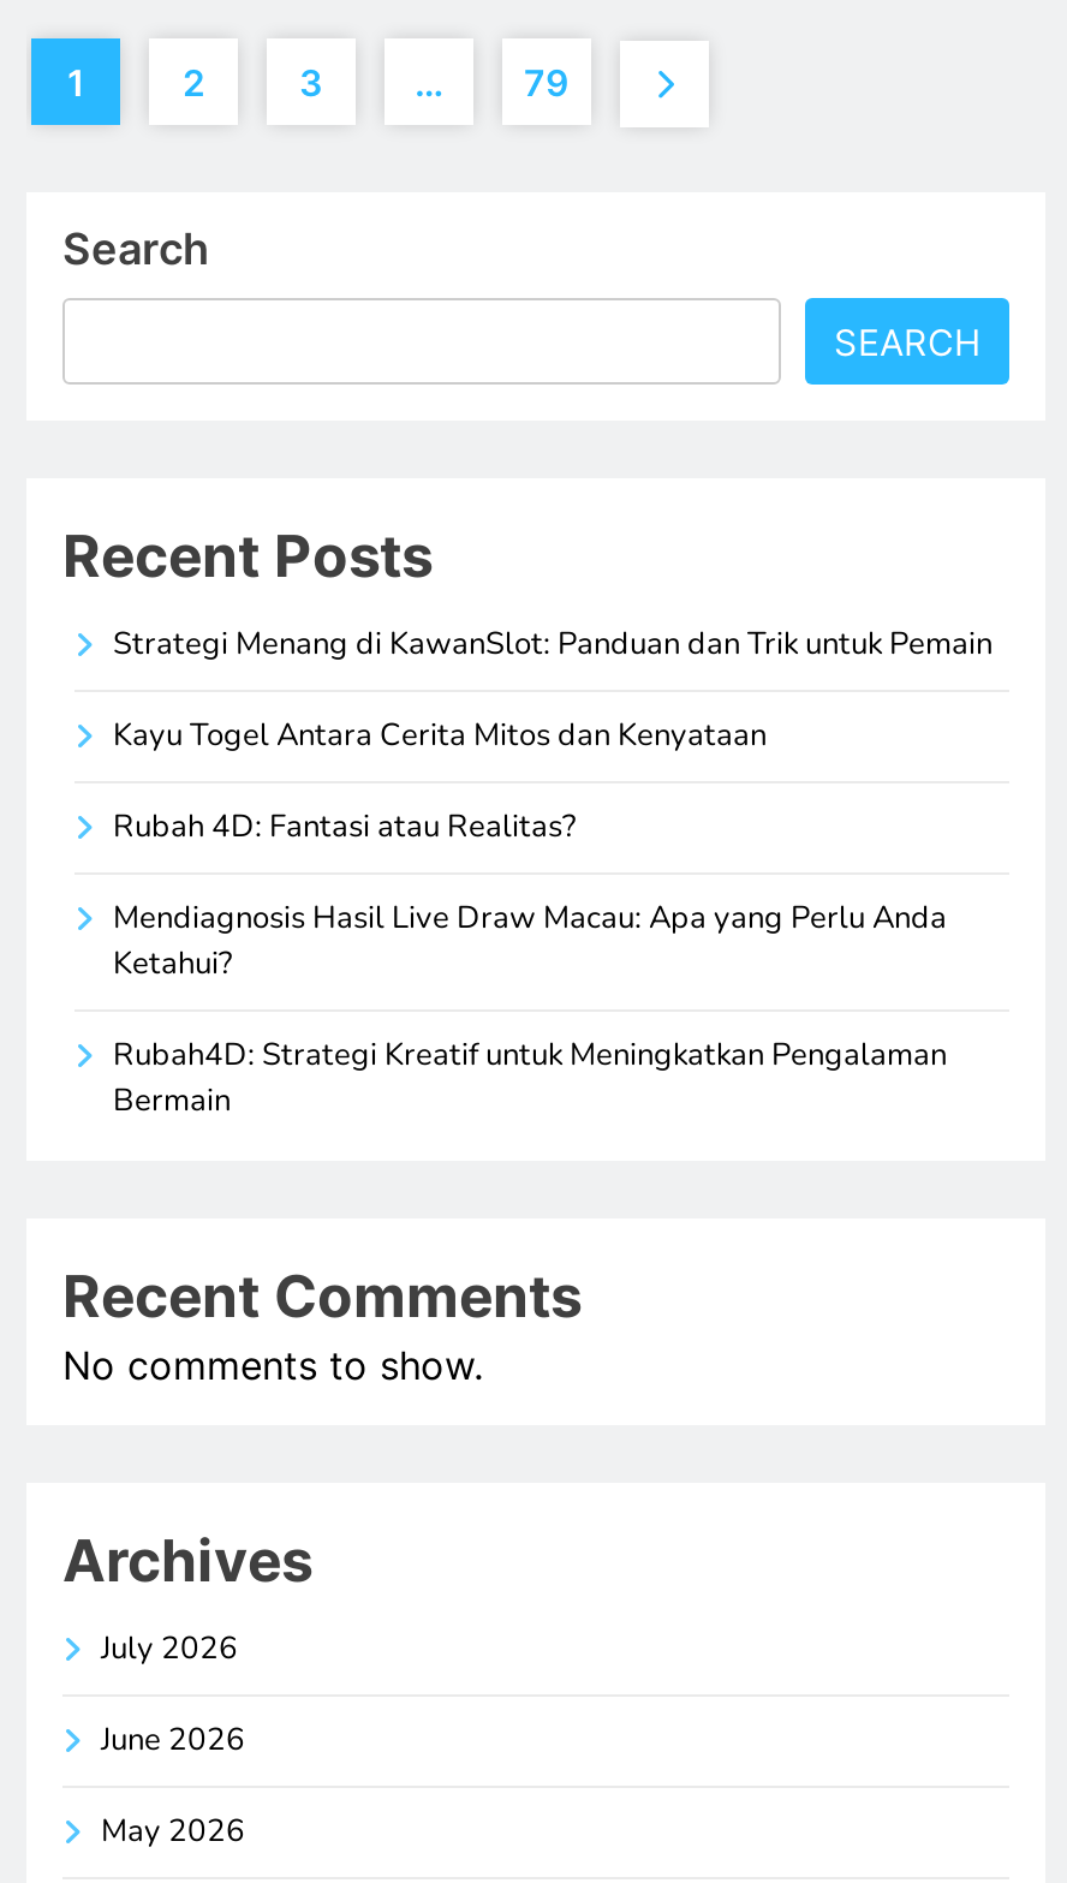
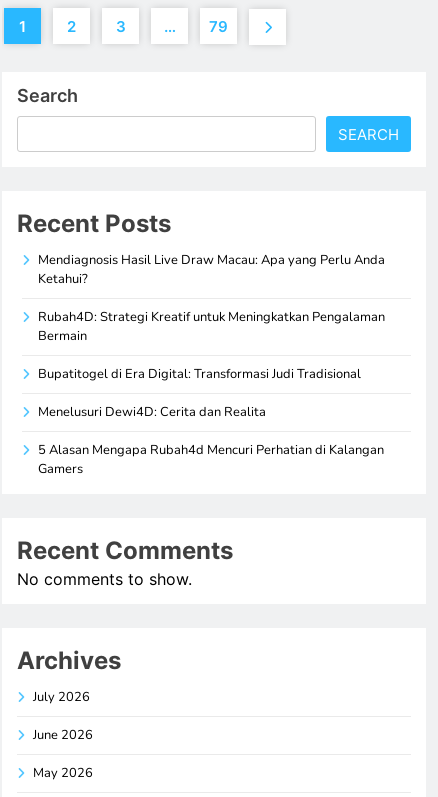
- Strategi Menang di KawanSlot: Panduan dan Trik untuk Pemain
- Kayu Togel Antara Cerita Mitos dan Kenyataan
- Rubah 4D: Fantasi atau Realitas?

moved up: Mendiagnosis Hasil Live Draw Macau: Apa yang Perlu Anda | Ketahui? | Rubah4D: Strategi Kreatif untuk Meningkatkan Pengalaman | Bermain

+ Bupatitogel di Era Digital: Transformasi Judi Tradisional
+ Menelusuri Dewi4D: Cerita dan Realita
+ 5 Alasan Mengapa Rubah4d Mencuri Perhatian di Kalangan
+ Gamers
